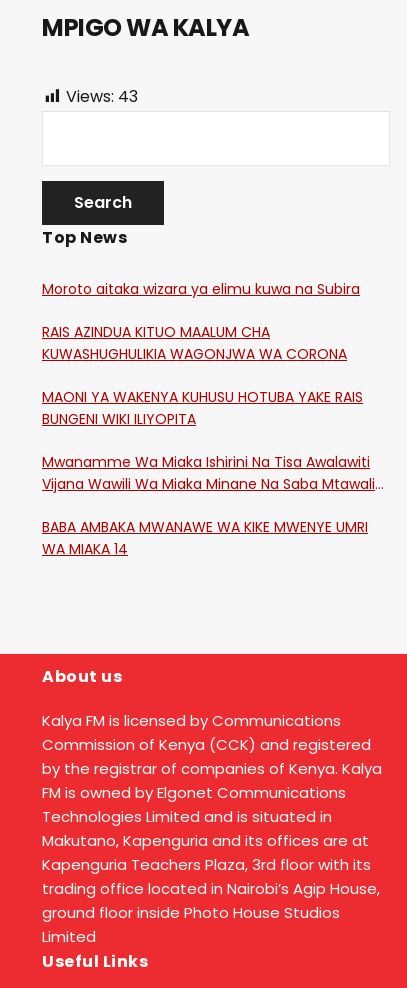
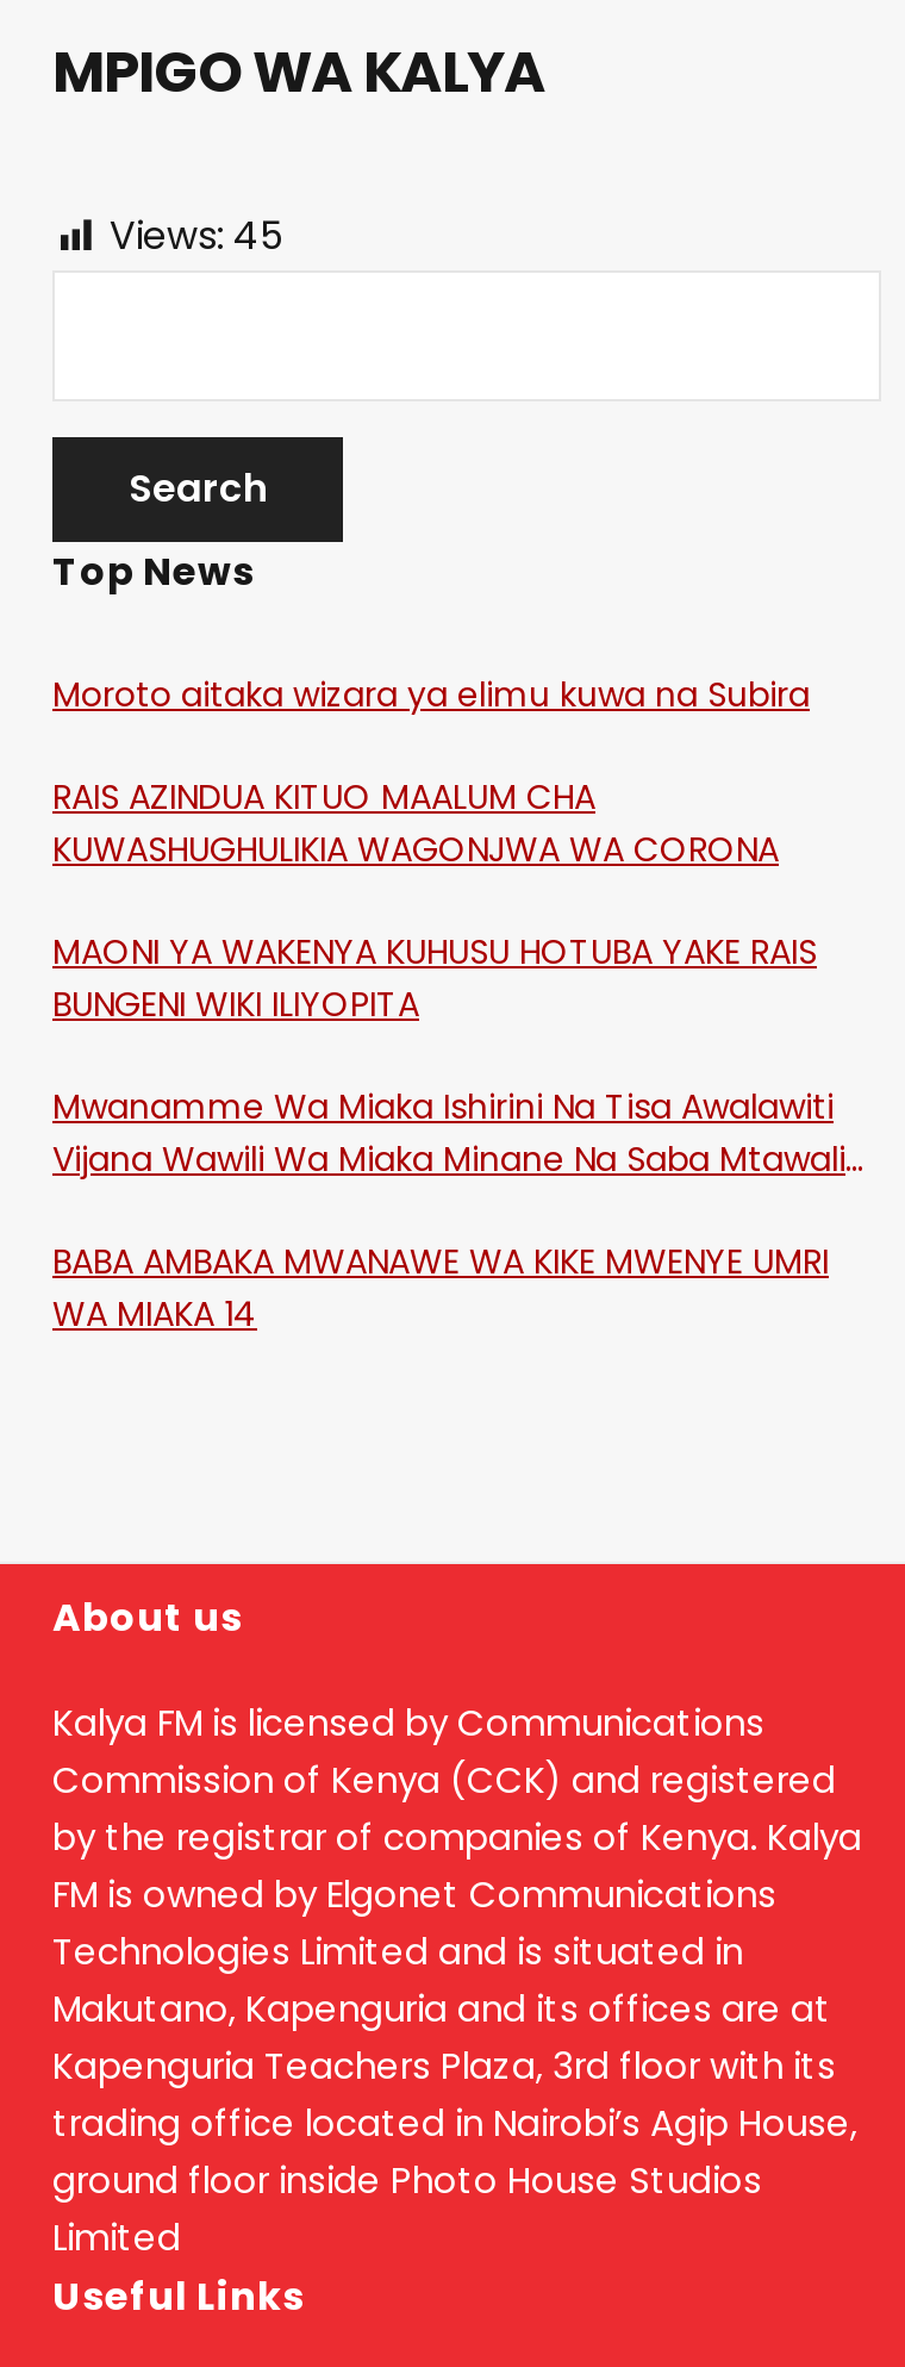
- Views: 43
+ Views: 45
